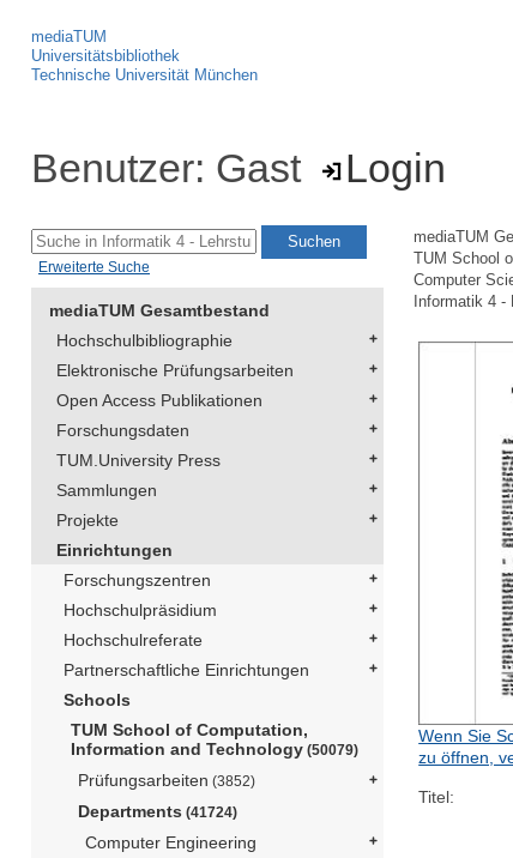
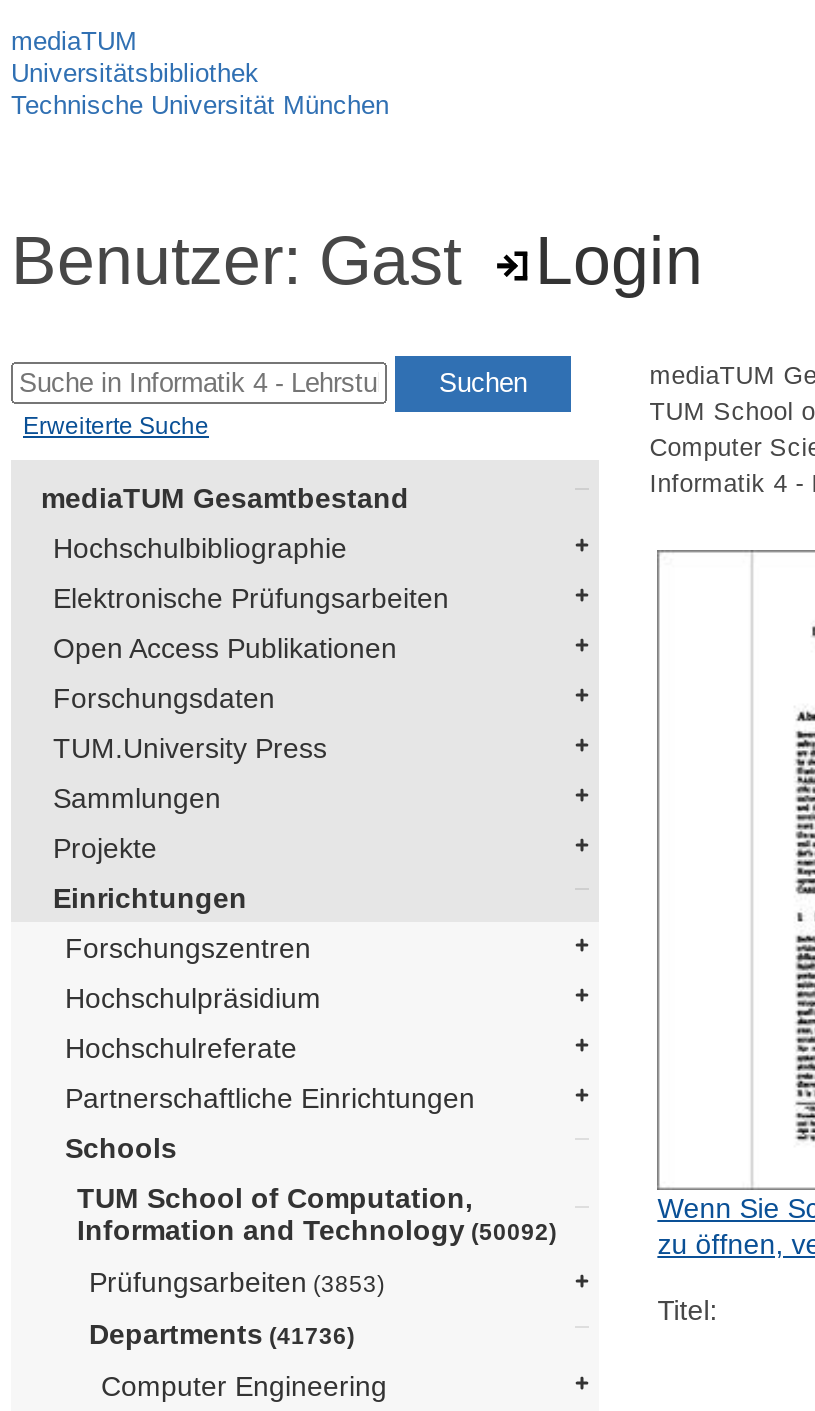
- Information and Technology (50079)
+ Information and Technology (50092)

- Prüfungsarbeiten (3852)
+ Prüfungsarbeiten (3853)

- Departments (41724)
+ Departments (41736)
